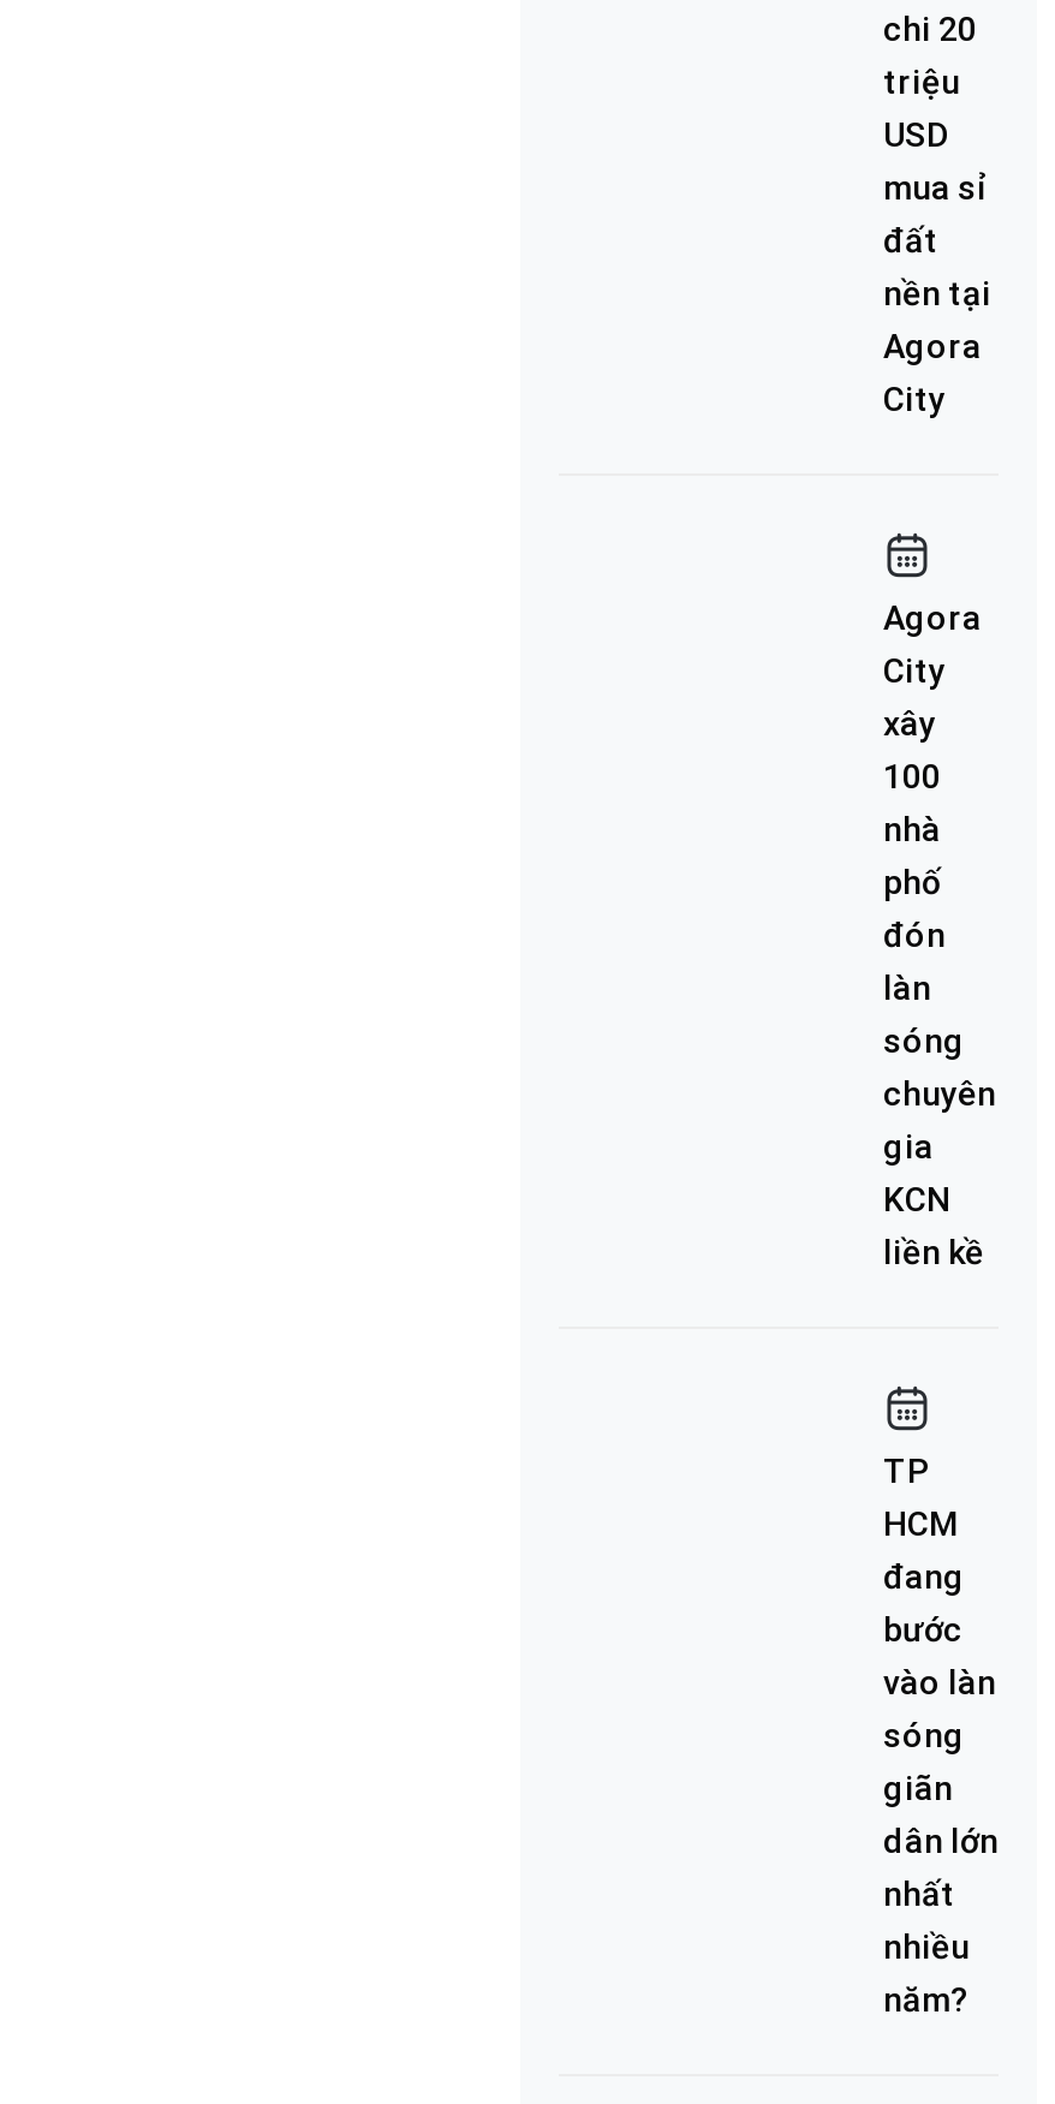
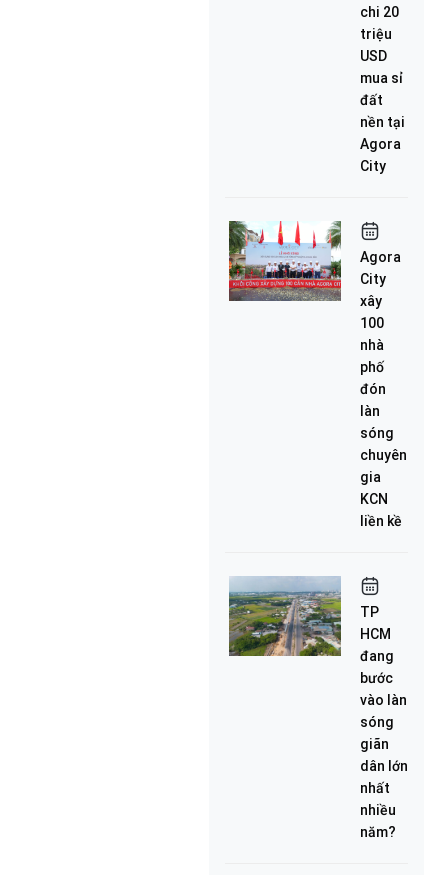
+ [image]

+ [image]
